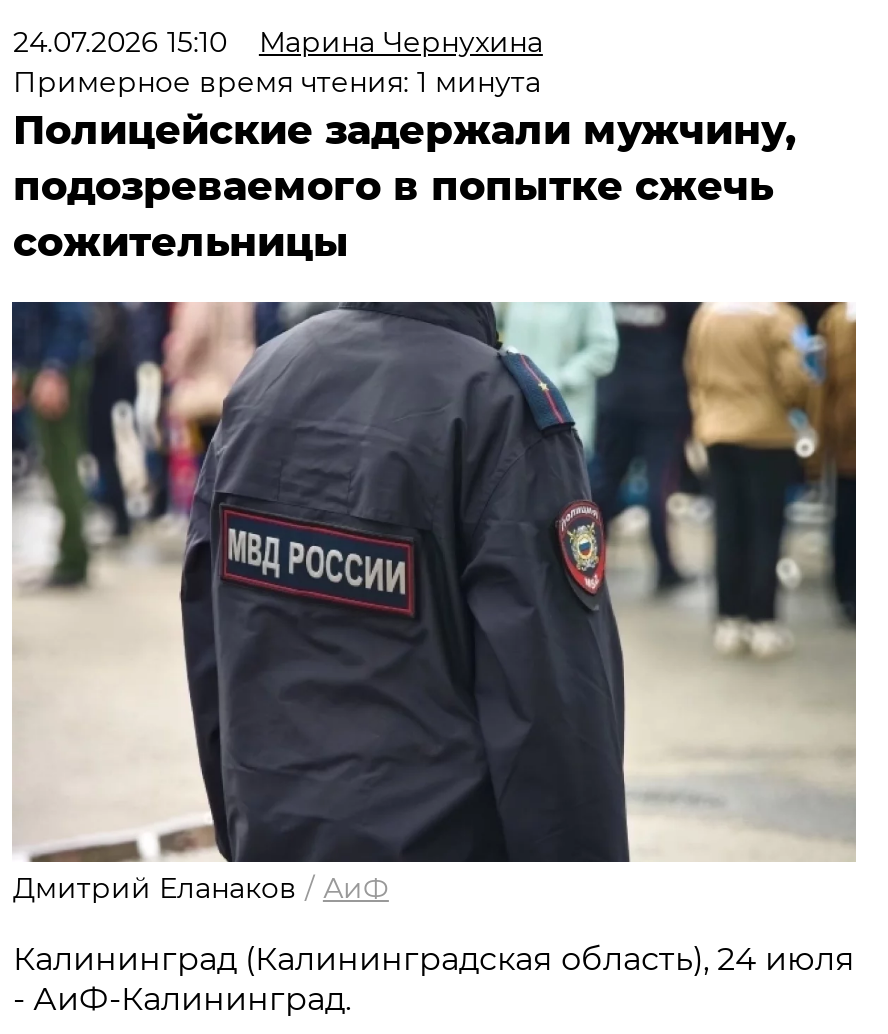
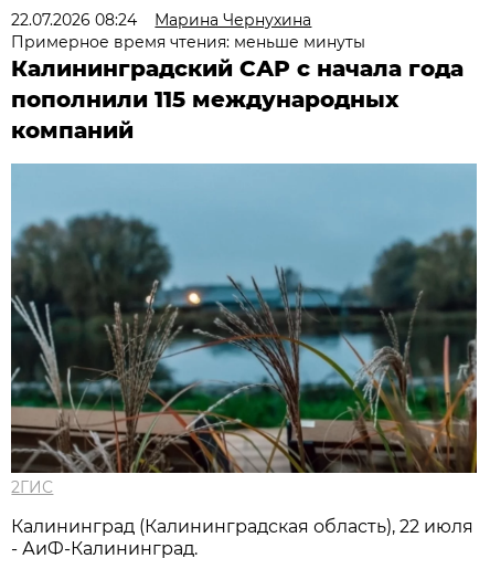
- 24.07.2026 15:10 Марина Чернухина
+ 22.07.2026 08:24 Марина Чернухина

- Примерное время чтения: 1 минута
- Полицейские задержали мужчину,
- подозреваемого в попытке сжечь
- сожительницы
+ Примерное время чтения: меньше минуты
+ Калининградский САР с начала года
+ пополнили 115 международных
+ компаний

- [image]
- Дмитрий Еланаков / АиФ
+ [image]
+ 2ГИС

- Калининград (Калининградская область), 24 июля
+ Калининград (Калининградская область), 22 июля
